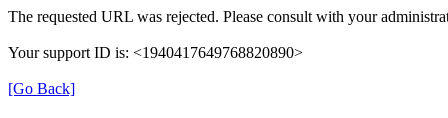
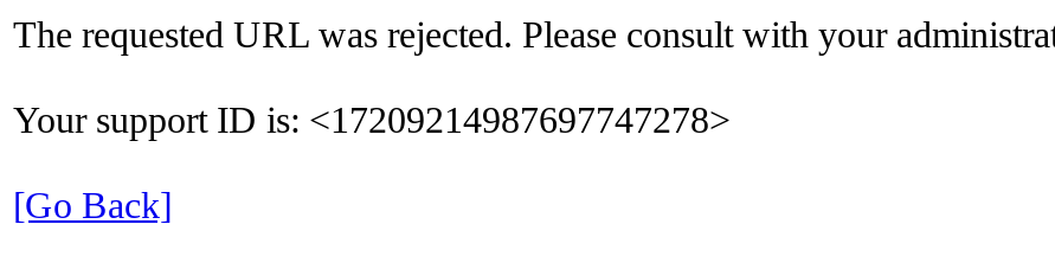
- Your support ID is: <1940417649768820890>
+ Your support ID is: <17209214987697747278>
